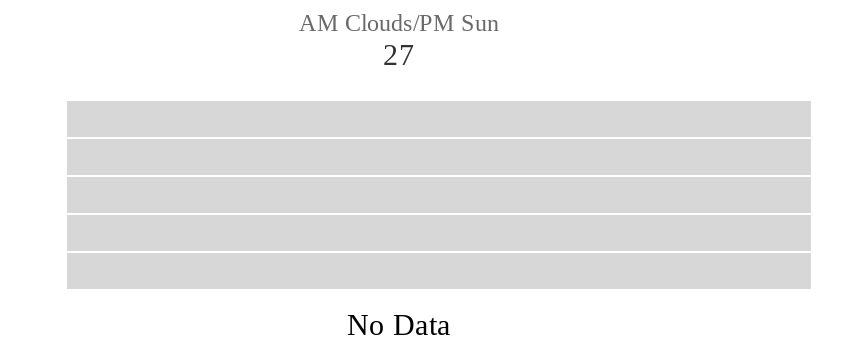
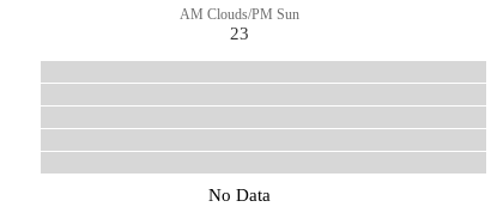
- 27
+ 23
